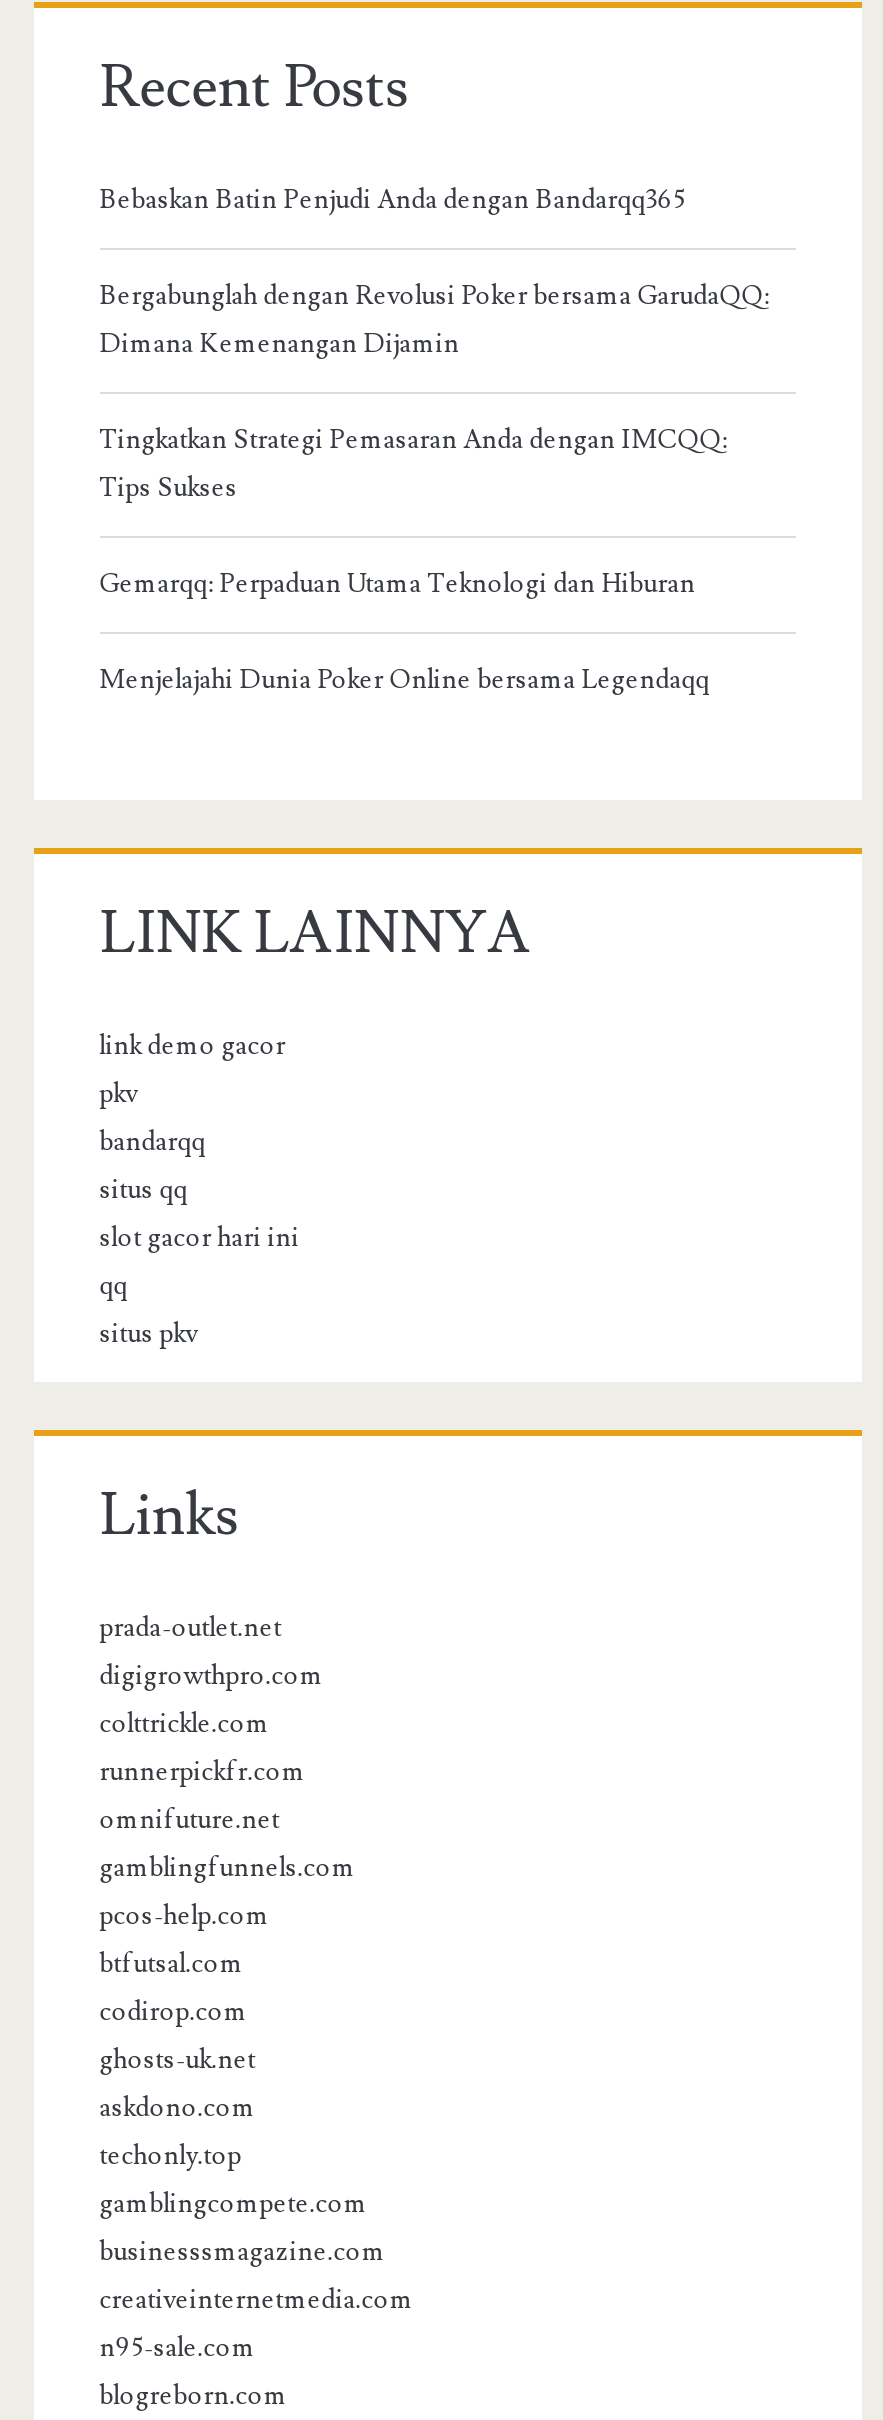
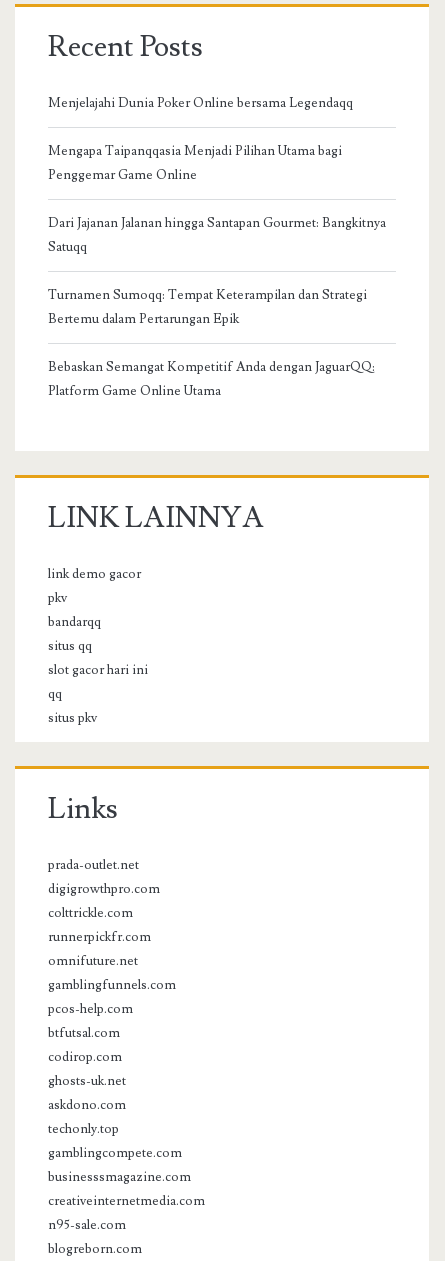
- Bebaskan Batin Penjudi Anda dengan Bandarqq365
- Bergabunglah dengan Revolusi Poker bersama GarudaQQ:
- Dimana Kemenangan Dijamin
- Tingkatkan Strategi Pemasaran Anda dengan IMCQQ:
- Tips Sukses
- Gemarqq: Perpaduan Utama Teknologi dan Hiburan

moved up: Menjelajahi Dunia Poker Online bersama Legendaqq

+ Mengapa Taipanqqasia Menjadi Pilihan Utama bagi
+ Penggemar Game Online
+ Dari Jajanan Jalanan hingga Santapan Gourmet: Bangkitnya
+ Satuqq
+ Turnamen Sumoqq: Tempat Keterampilan dan Strategi
+ Bertemu dalam Pertarungan Epik
+ Bebaskan Semangat Kompetitif Anda dengan JaguarQQ:
+ Platform Game Online Utama
